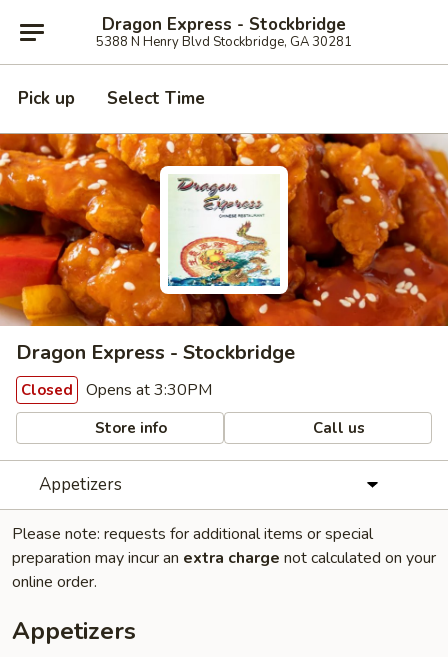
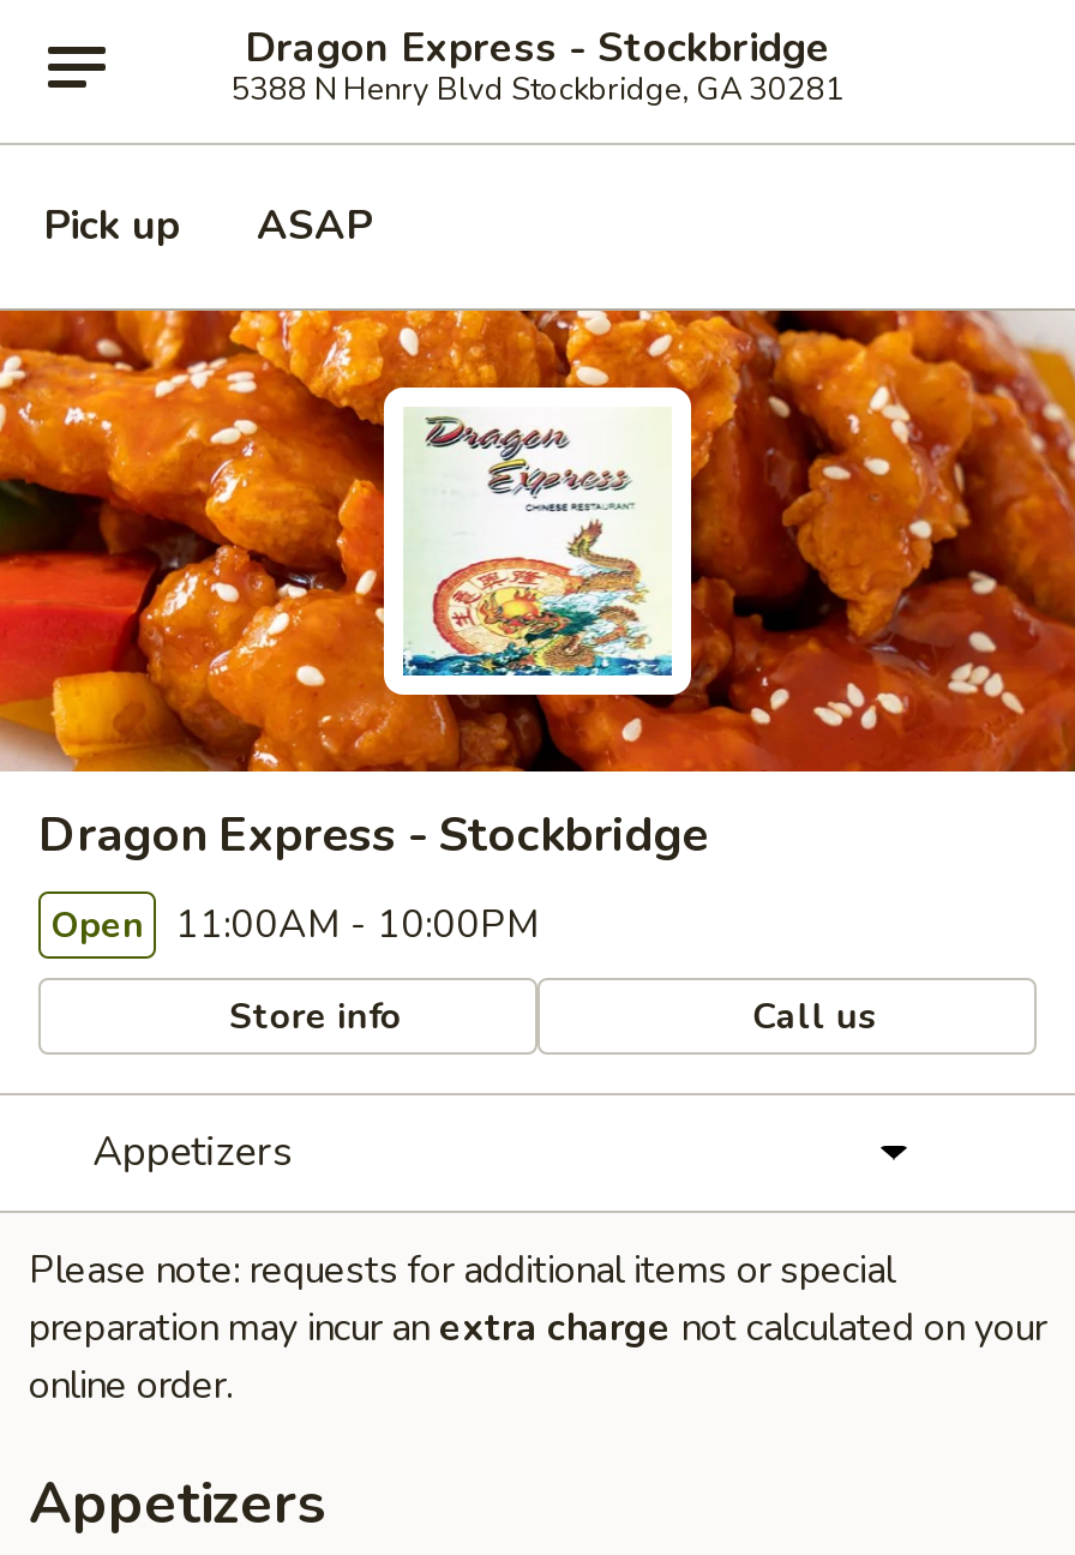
- Select Time
+ ASAP

- Closed Opens at 3:30PM
+ Open 11:00AM - 10:00PM
